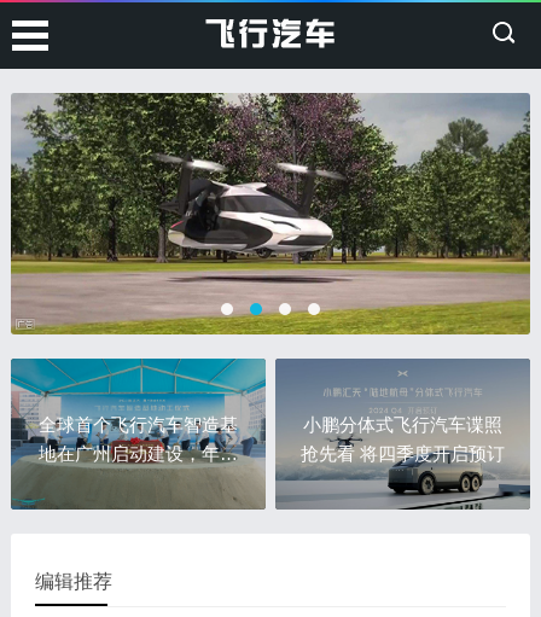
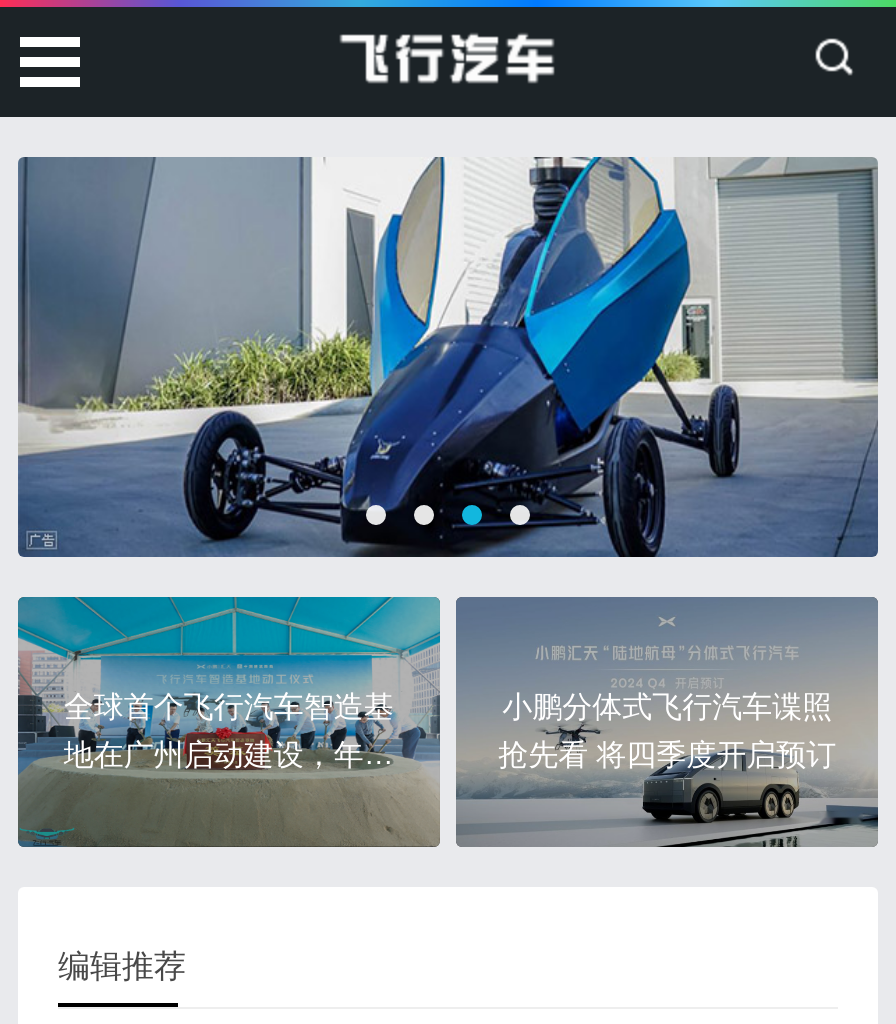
- [image]
+ [image]
